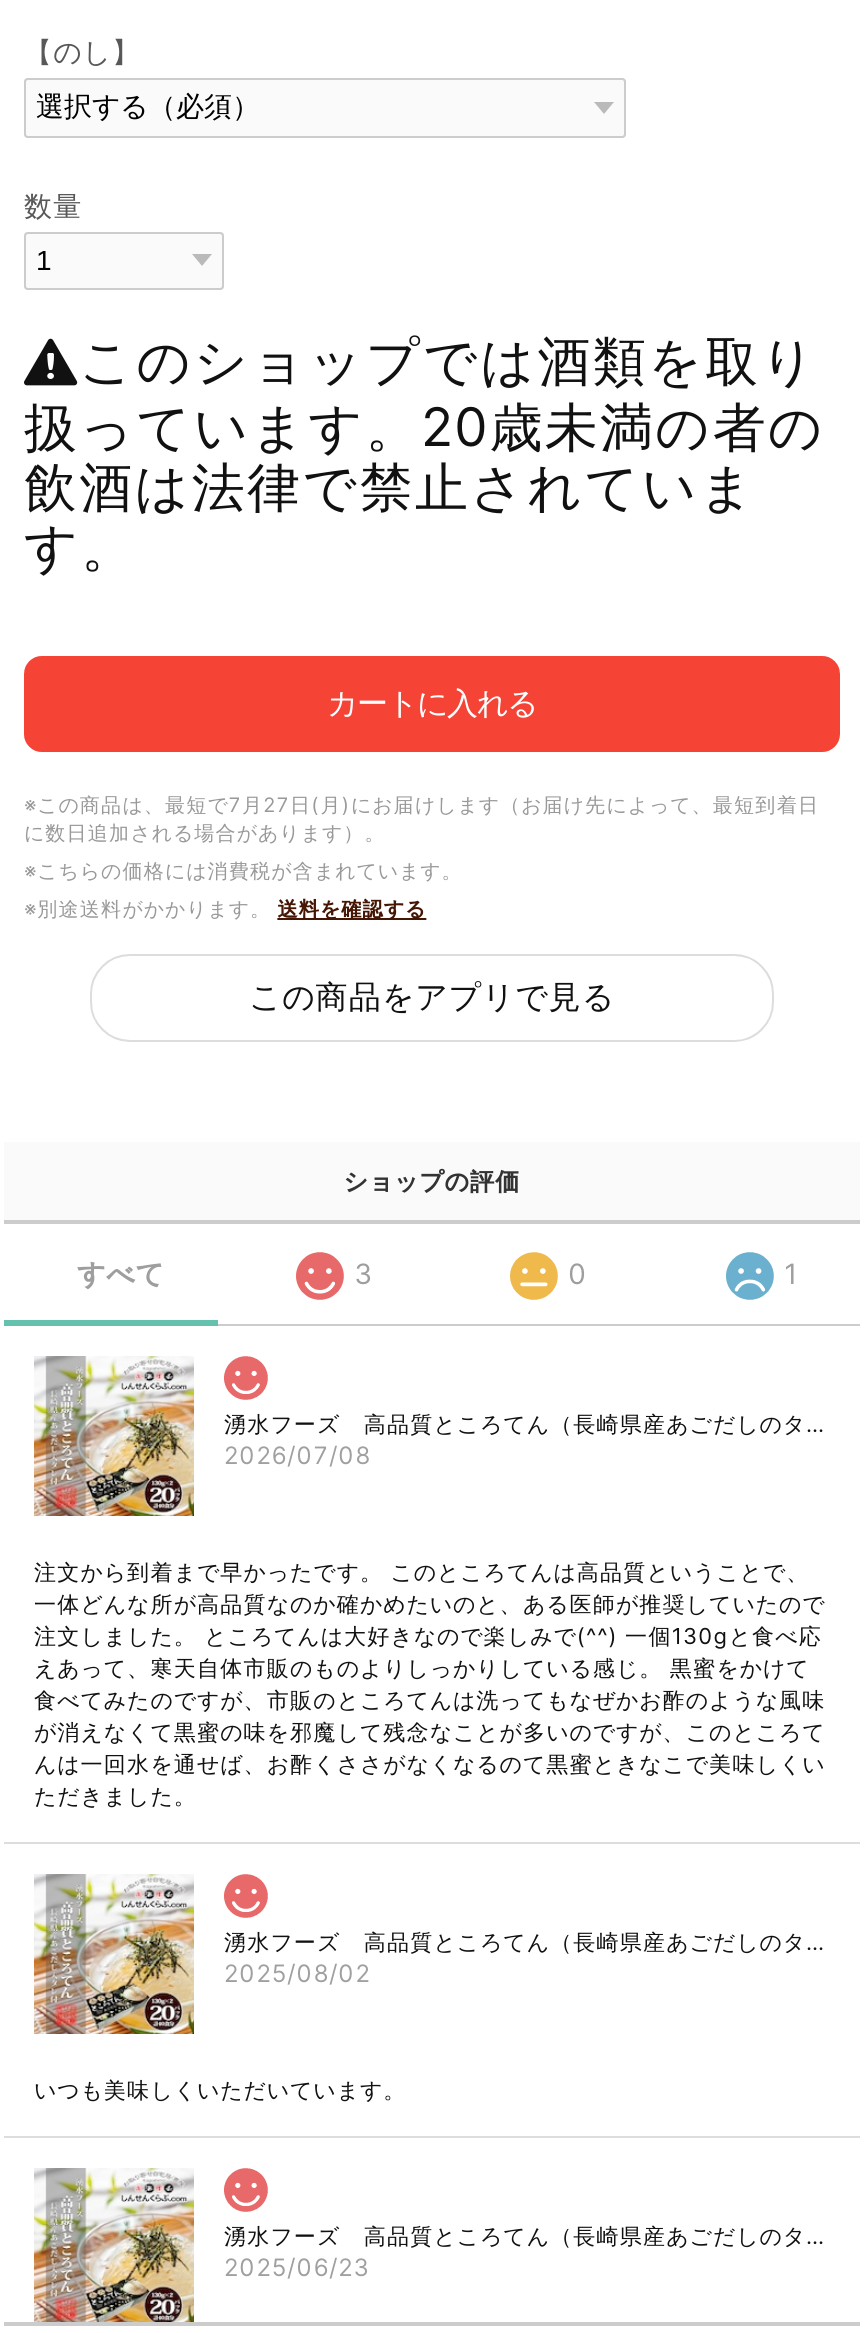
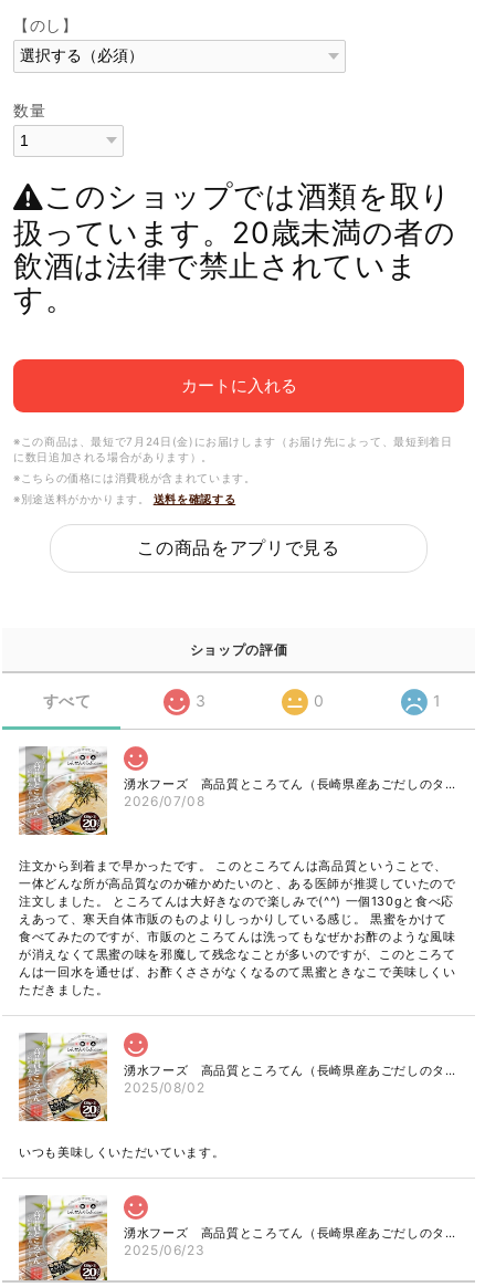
- ※この商品は、最短で7月27日(月)にお届けします（お届け先によって、最短到着日
+ ※この商品は、最短で7月24日(金)にお届けします（お届け先によって、最短到着日
